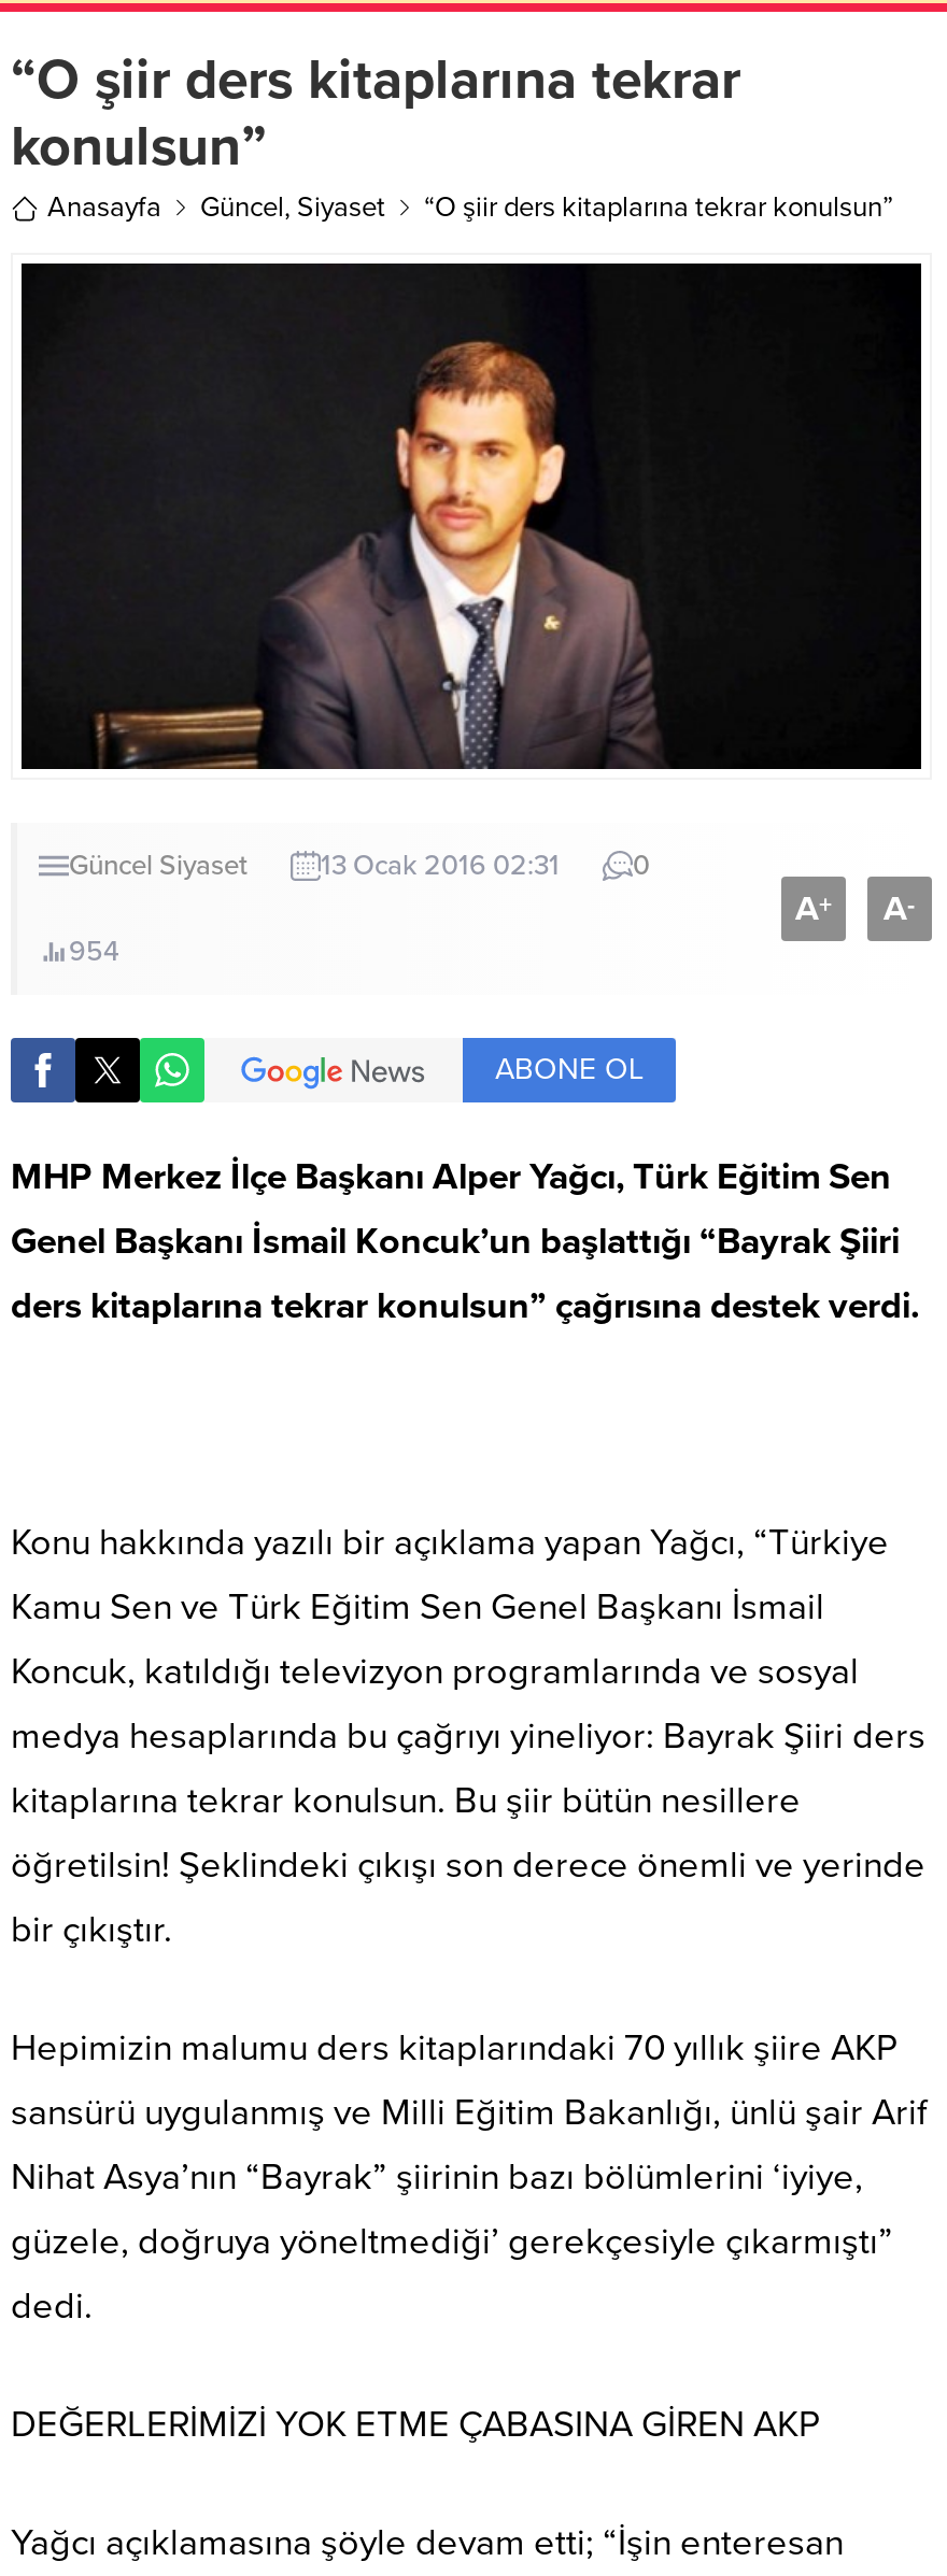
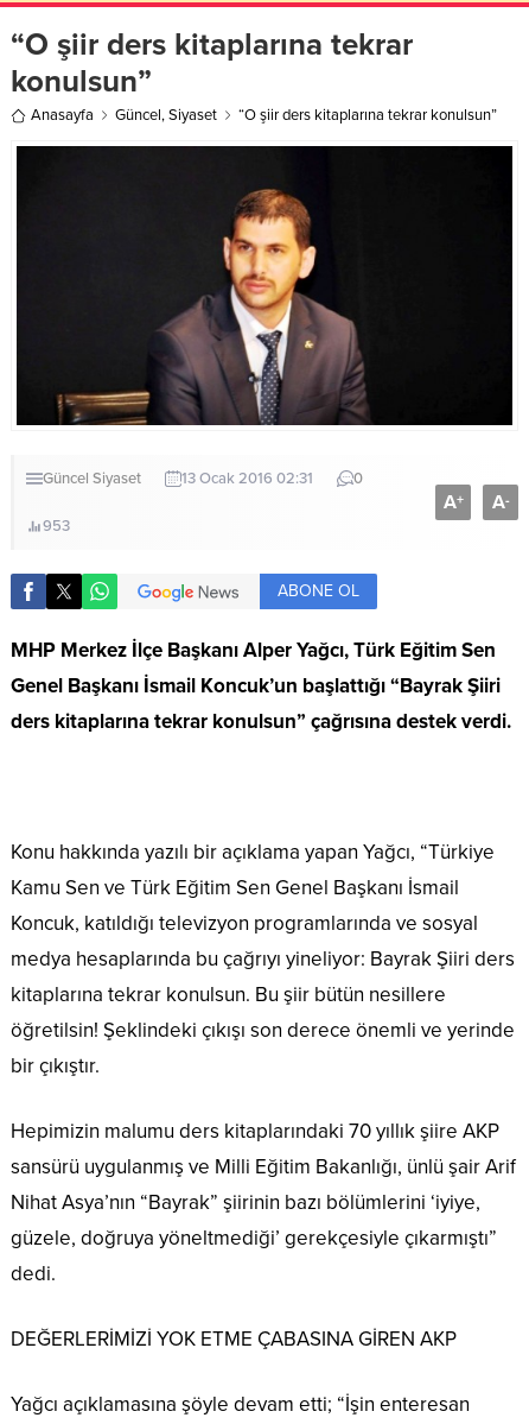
- 954
+ 953
